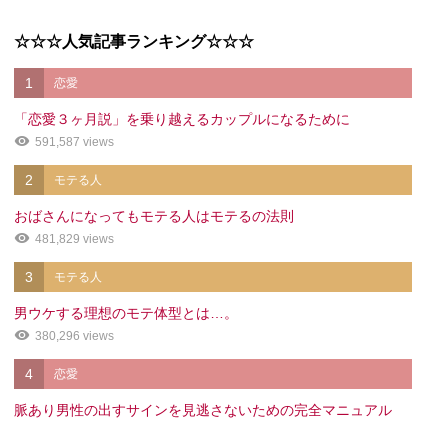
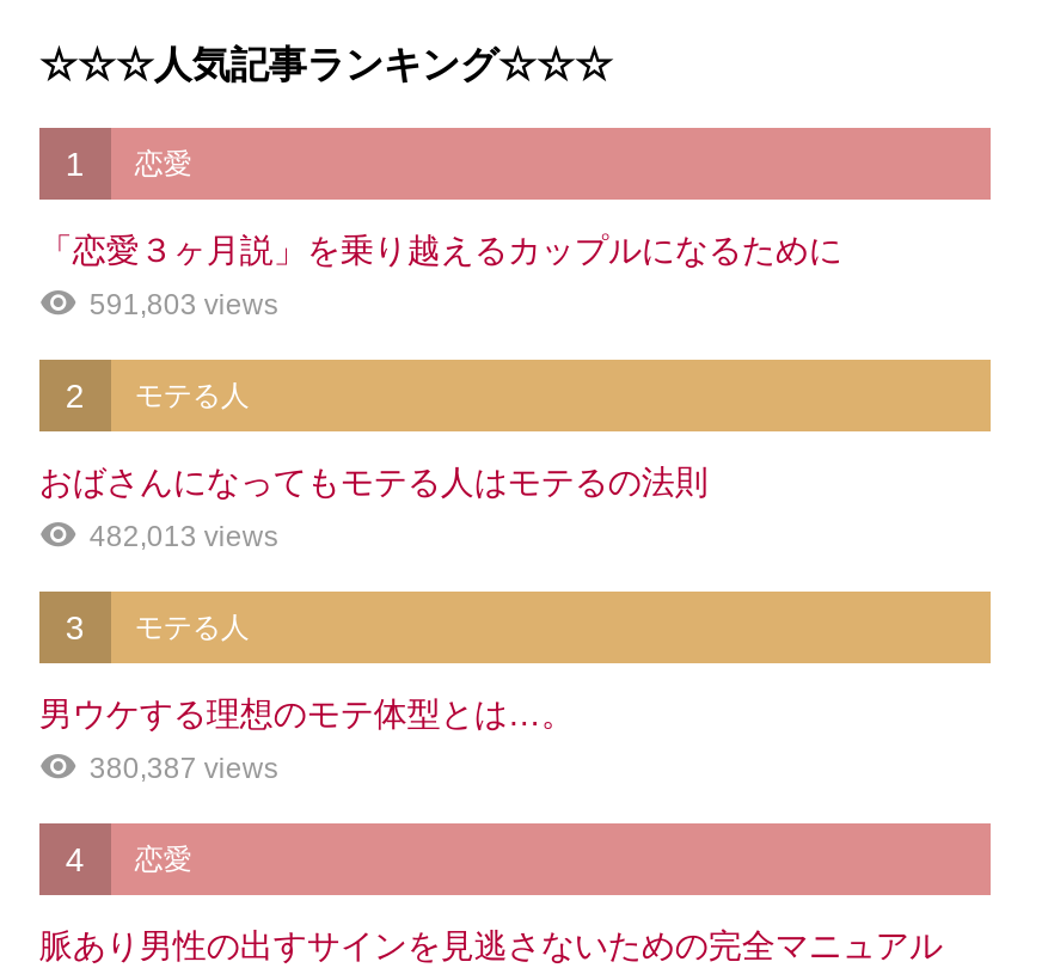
- 591,587 views
+ 591,803 views

- 481,829 views
+ 482,013 views

- 380,296 views
+ 380,387 views
